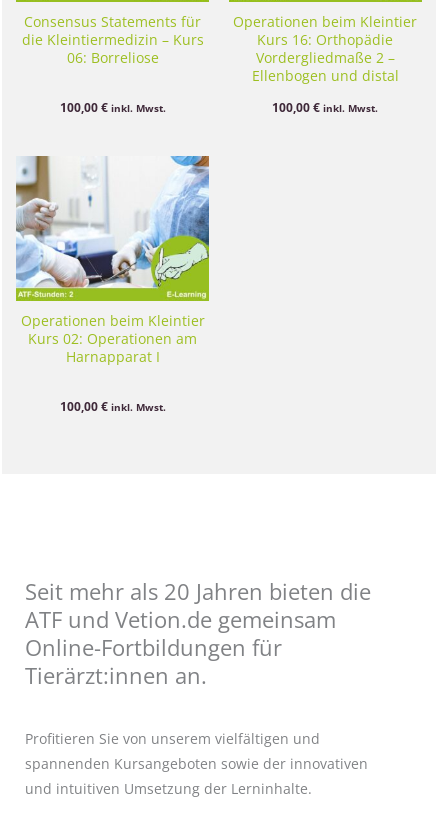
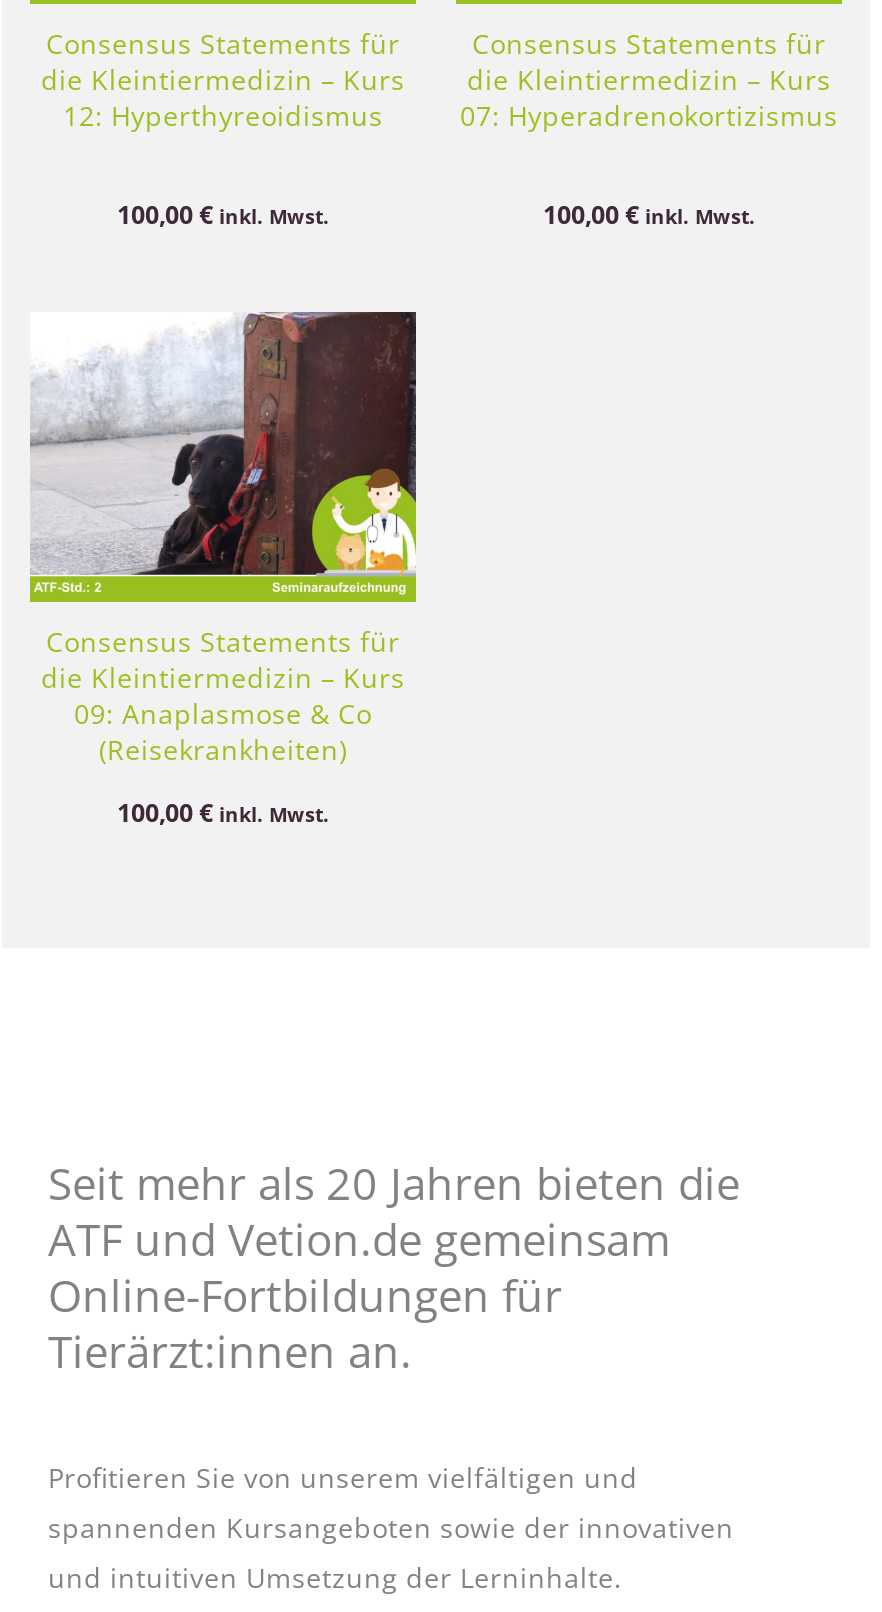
- Operationen beim Kleintier
- Kurs 16: Orthopädie
- Vordergliedmaße 2 –
- Ellenbogen und distal
+ Consensus Statements für
+ die Kleintiermedizin – Kurs
+ 07: Hyperadrenokortizismus

- 06: Borreliose
+ 12: Hyperthyreoidismus

- [image]
- Operationen beim Kleintier
- Kurs 02: Operationen am
- Harnapparat I
+ [image]
+ Consensus Statements für
+ die Kleintiermedizin – Kurs
+ 09: Anaplasmose & Co
+ (Reisekrankheiten)
